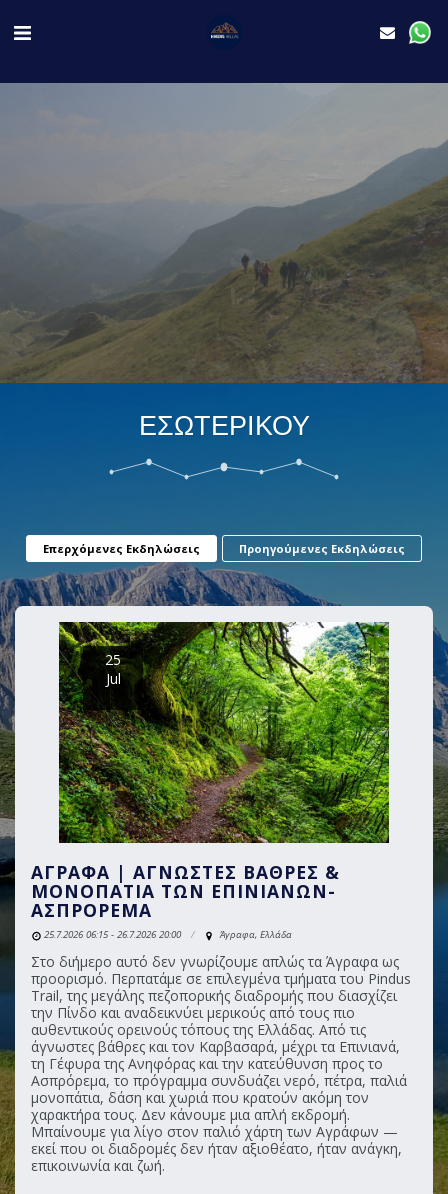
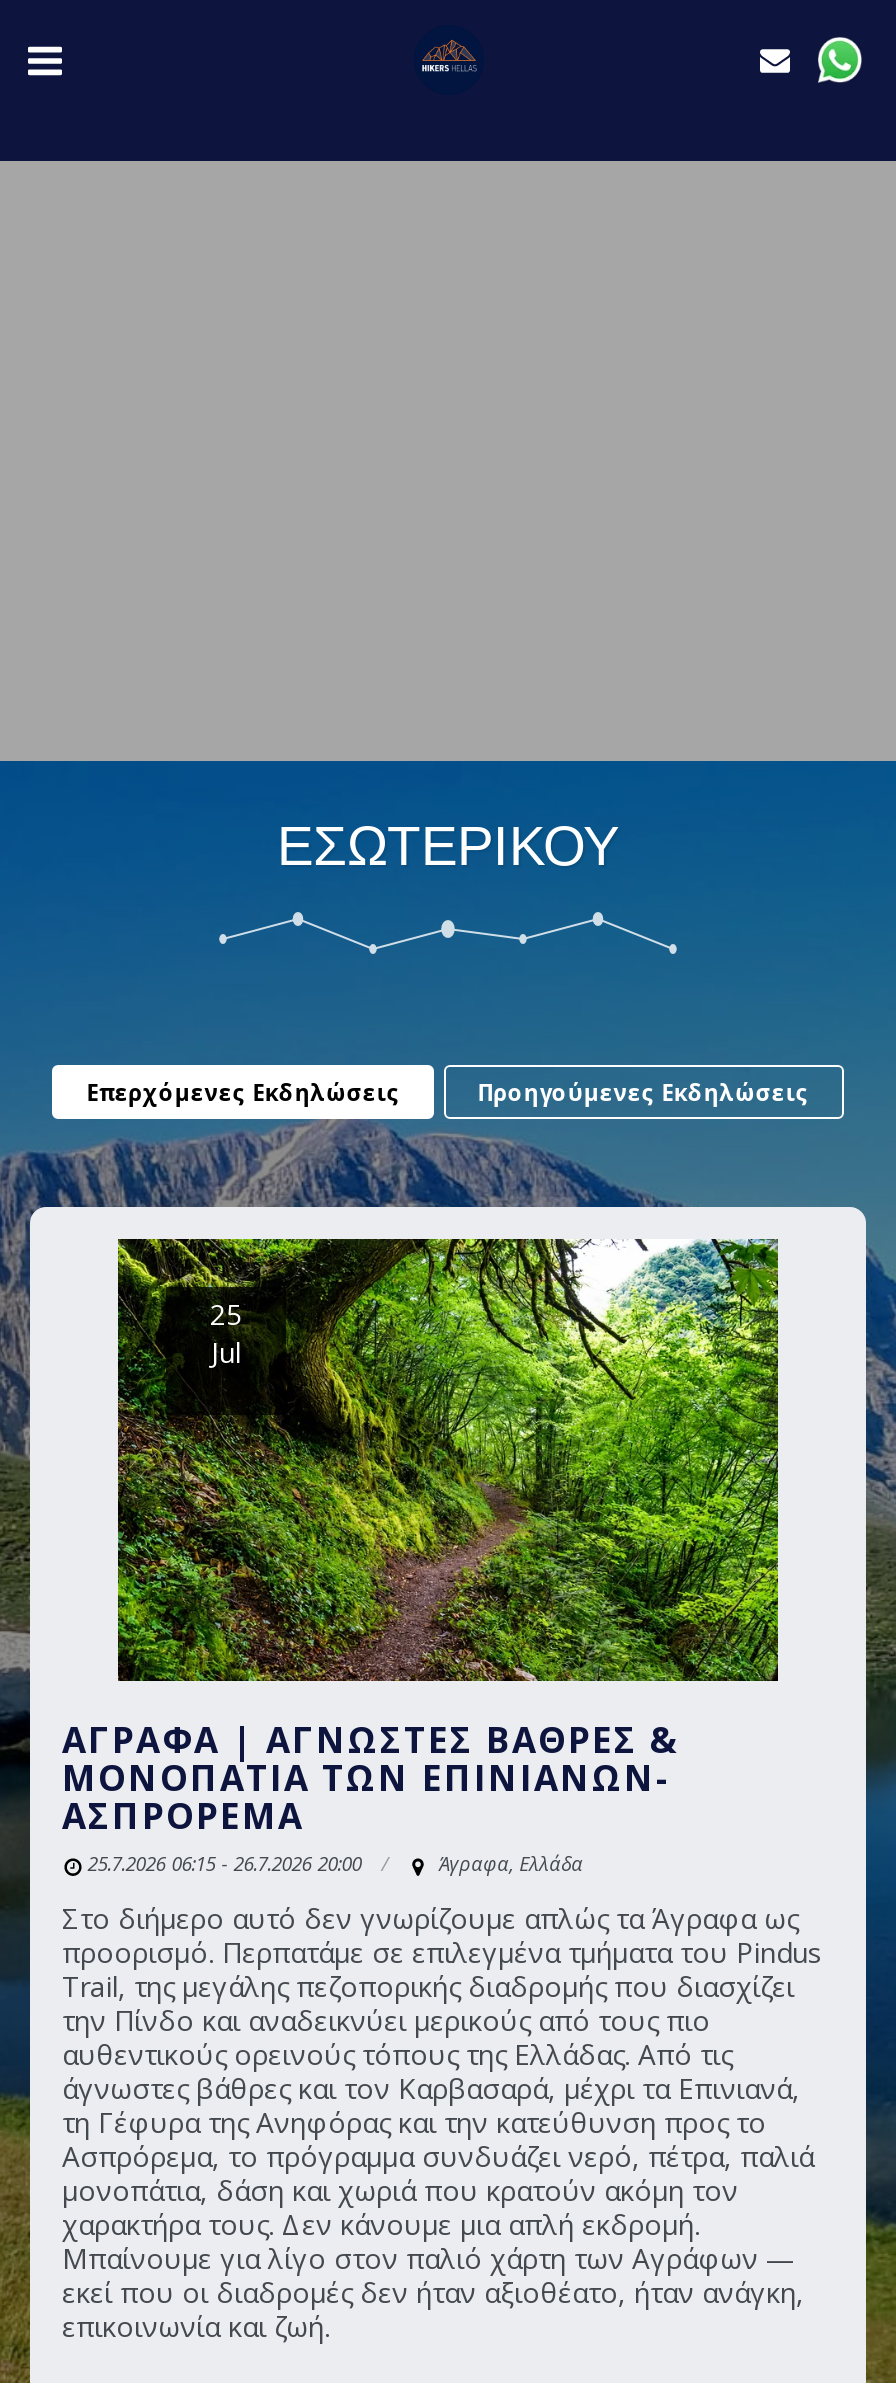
- [image]
